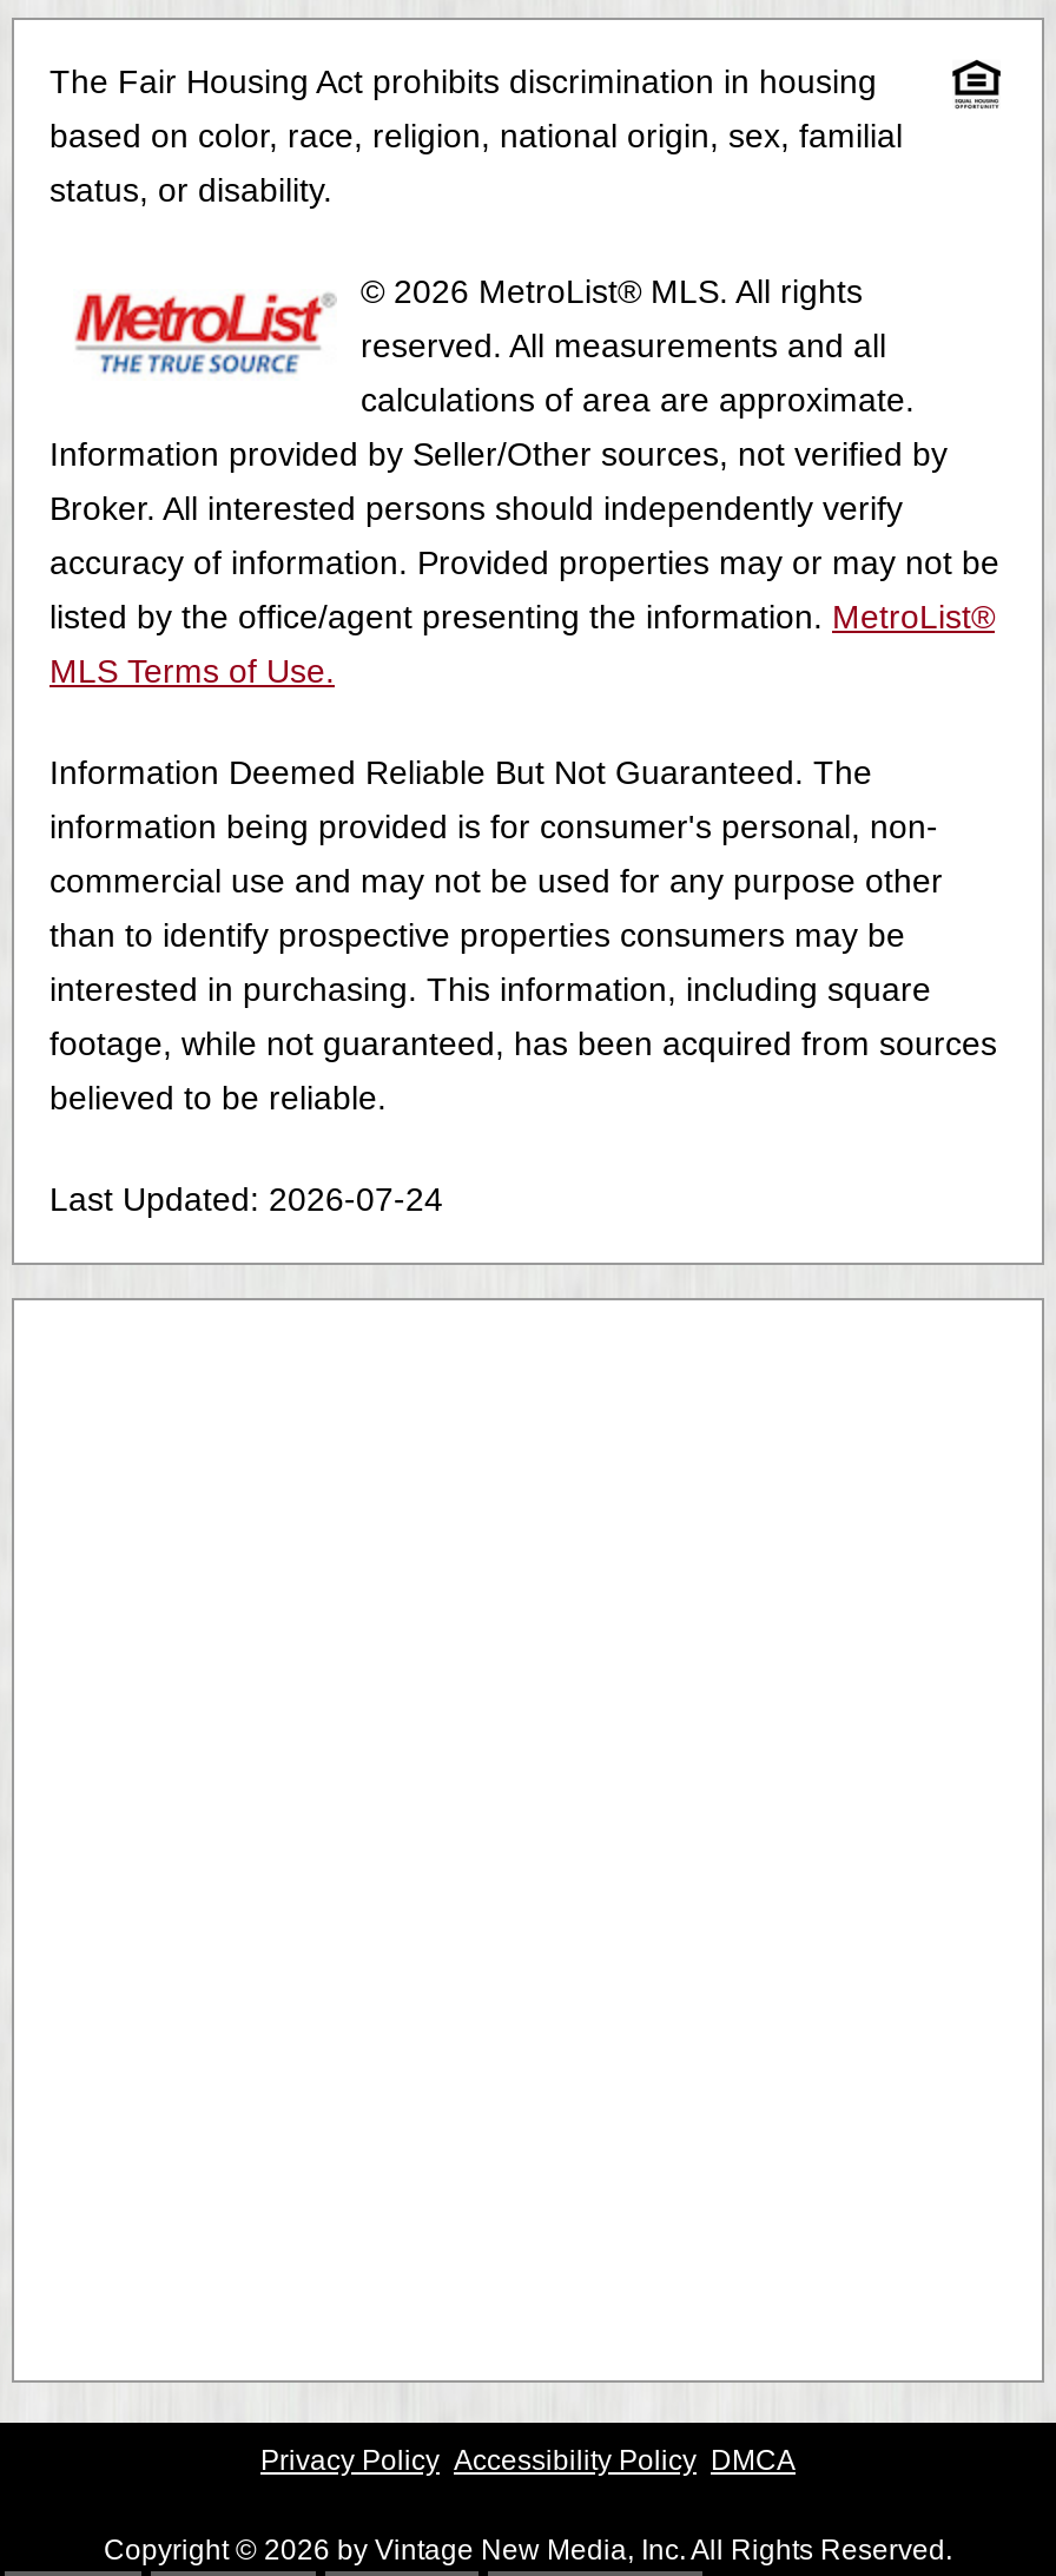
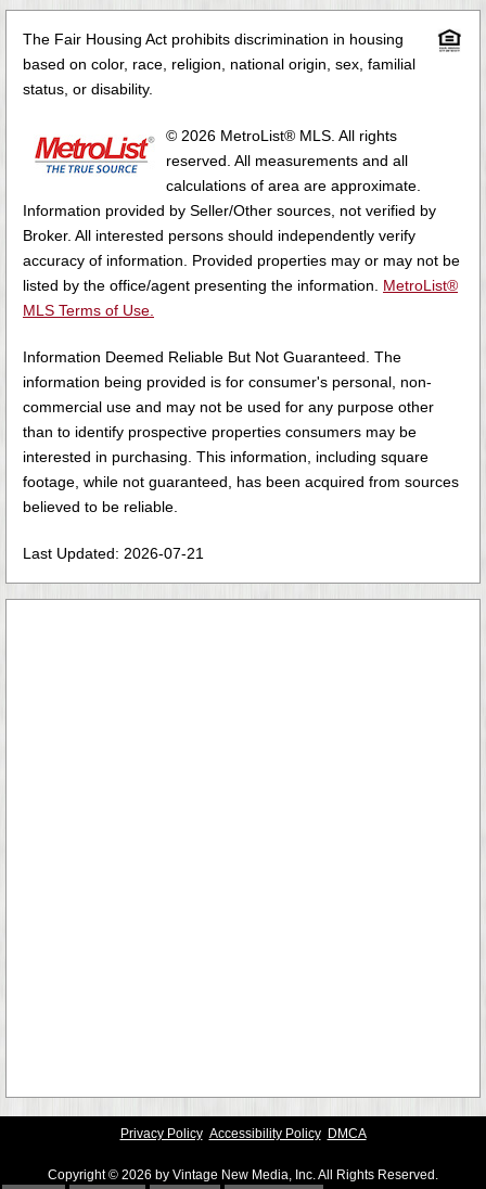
- Last Updated: 2026-07-24
+ Last Updated: 2026-07-21
